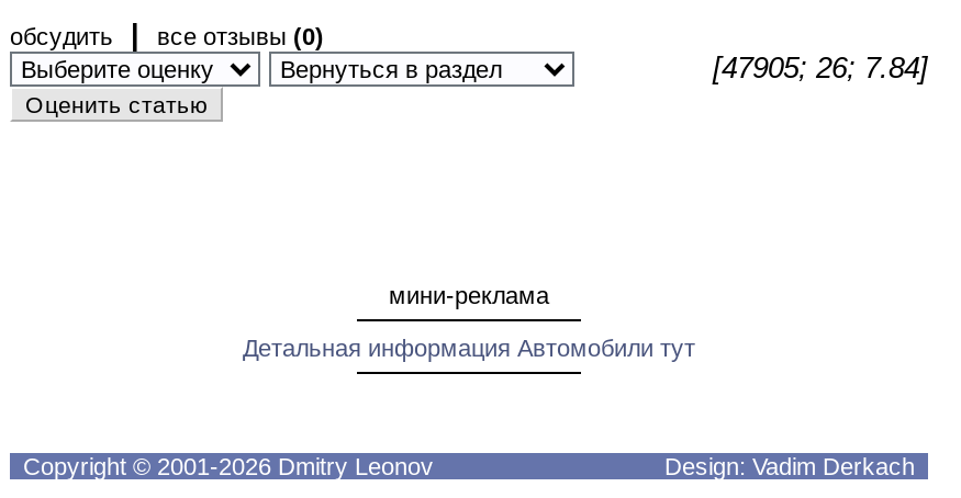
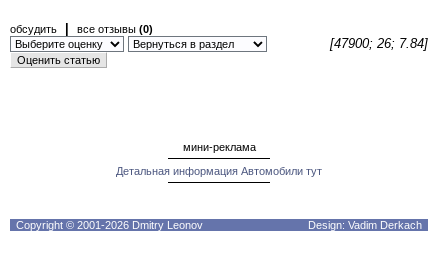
- [47905; 26; 7.84]
+ [47900; 26; 7.84]
